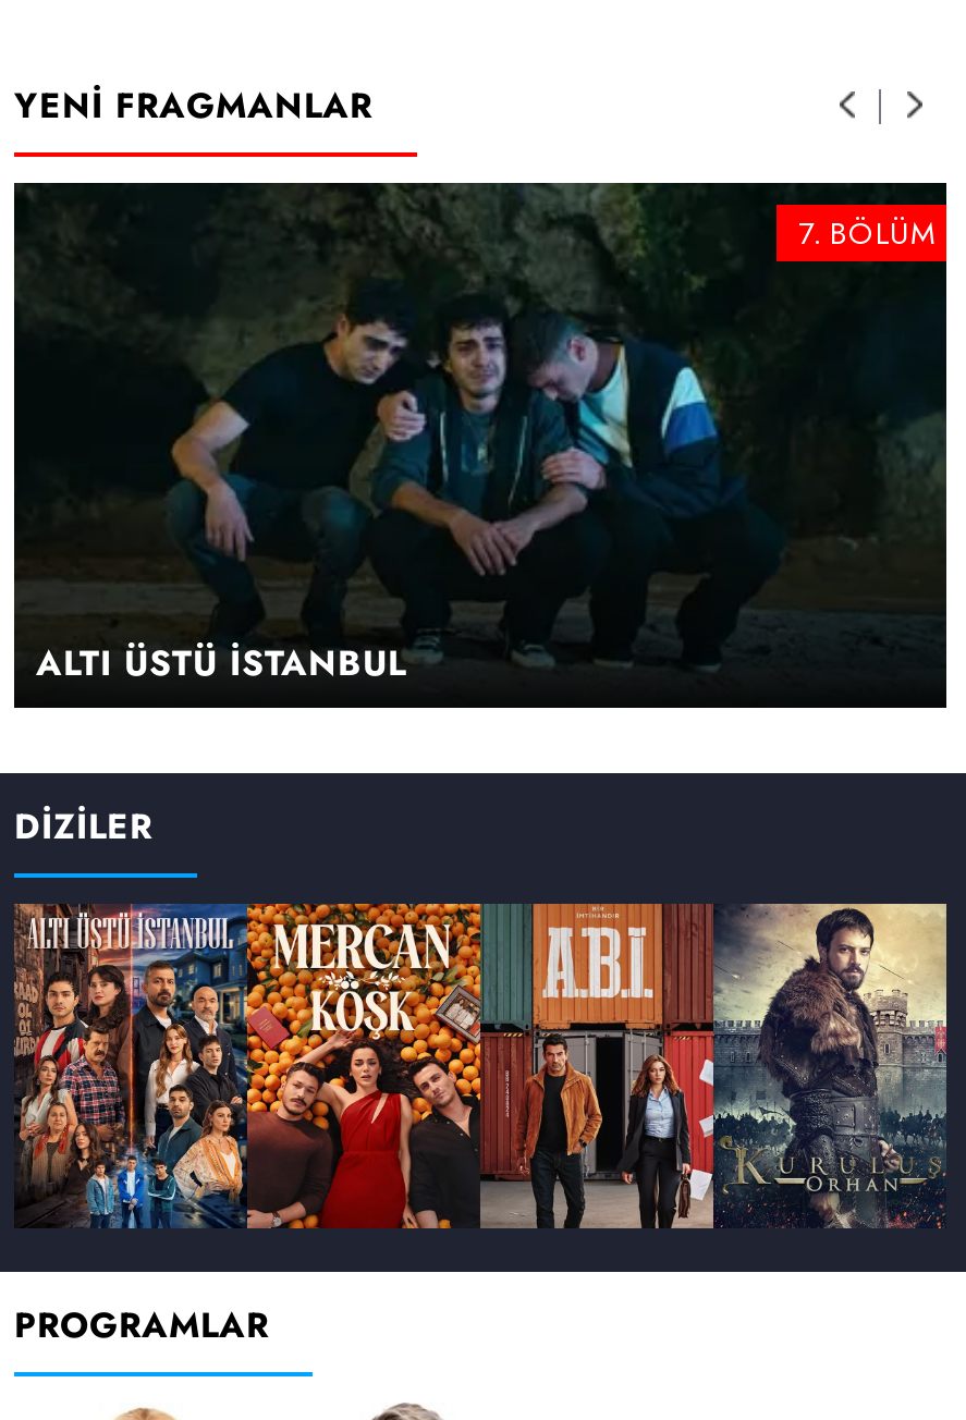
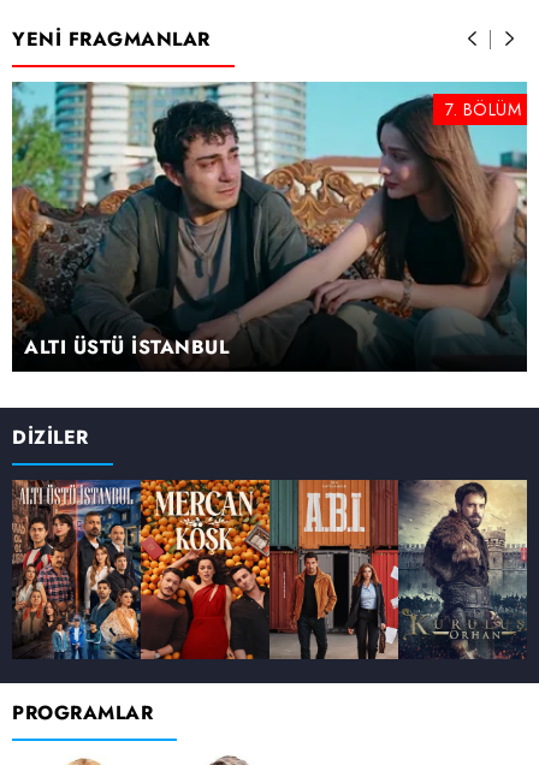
- [image]
+ [image]
